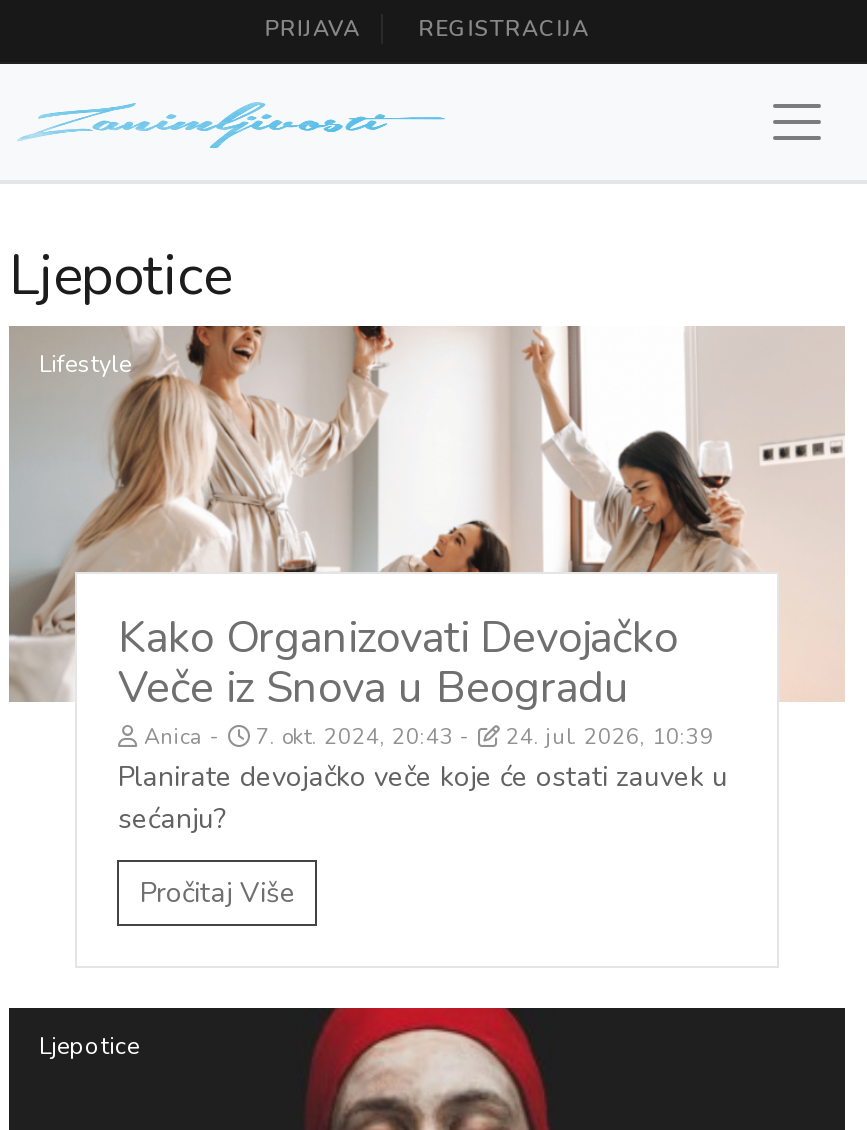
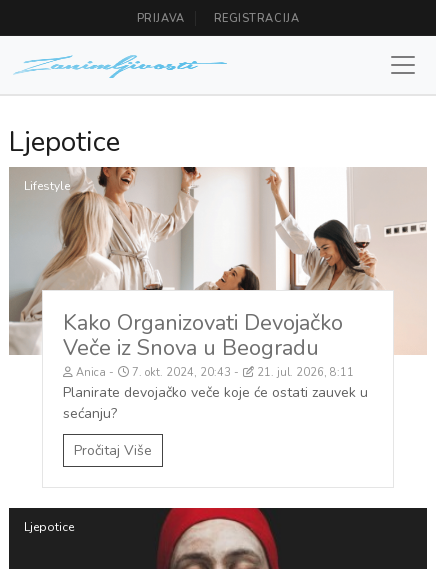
- Anica 7. okt. 2024, 20:43 24. jul. 2026, 10:39
+ Anica 7. okt. 2024, 20:43 21. jul. 2026, 8:11
